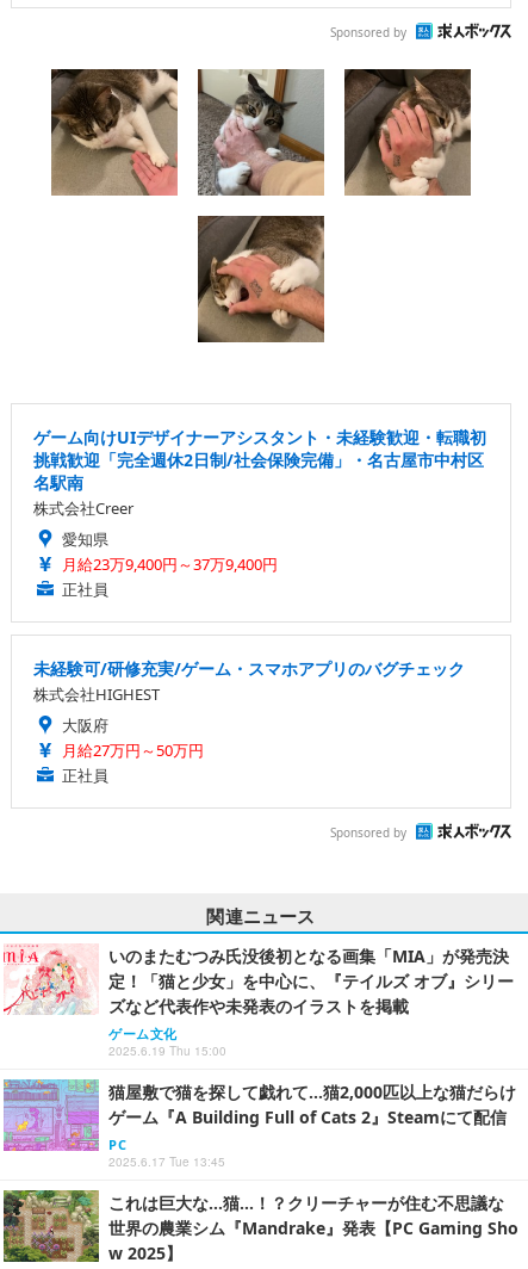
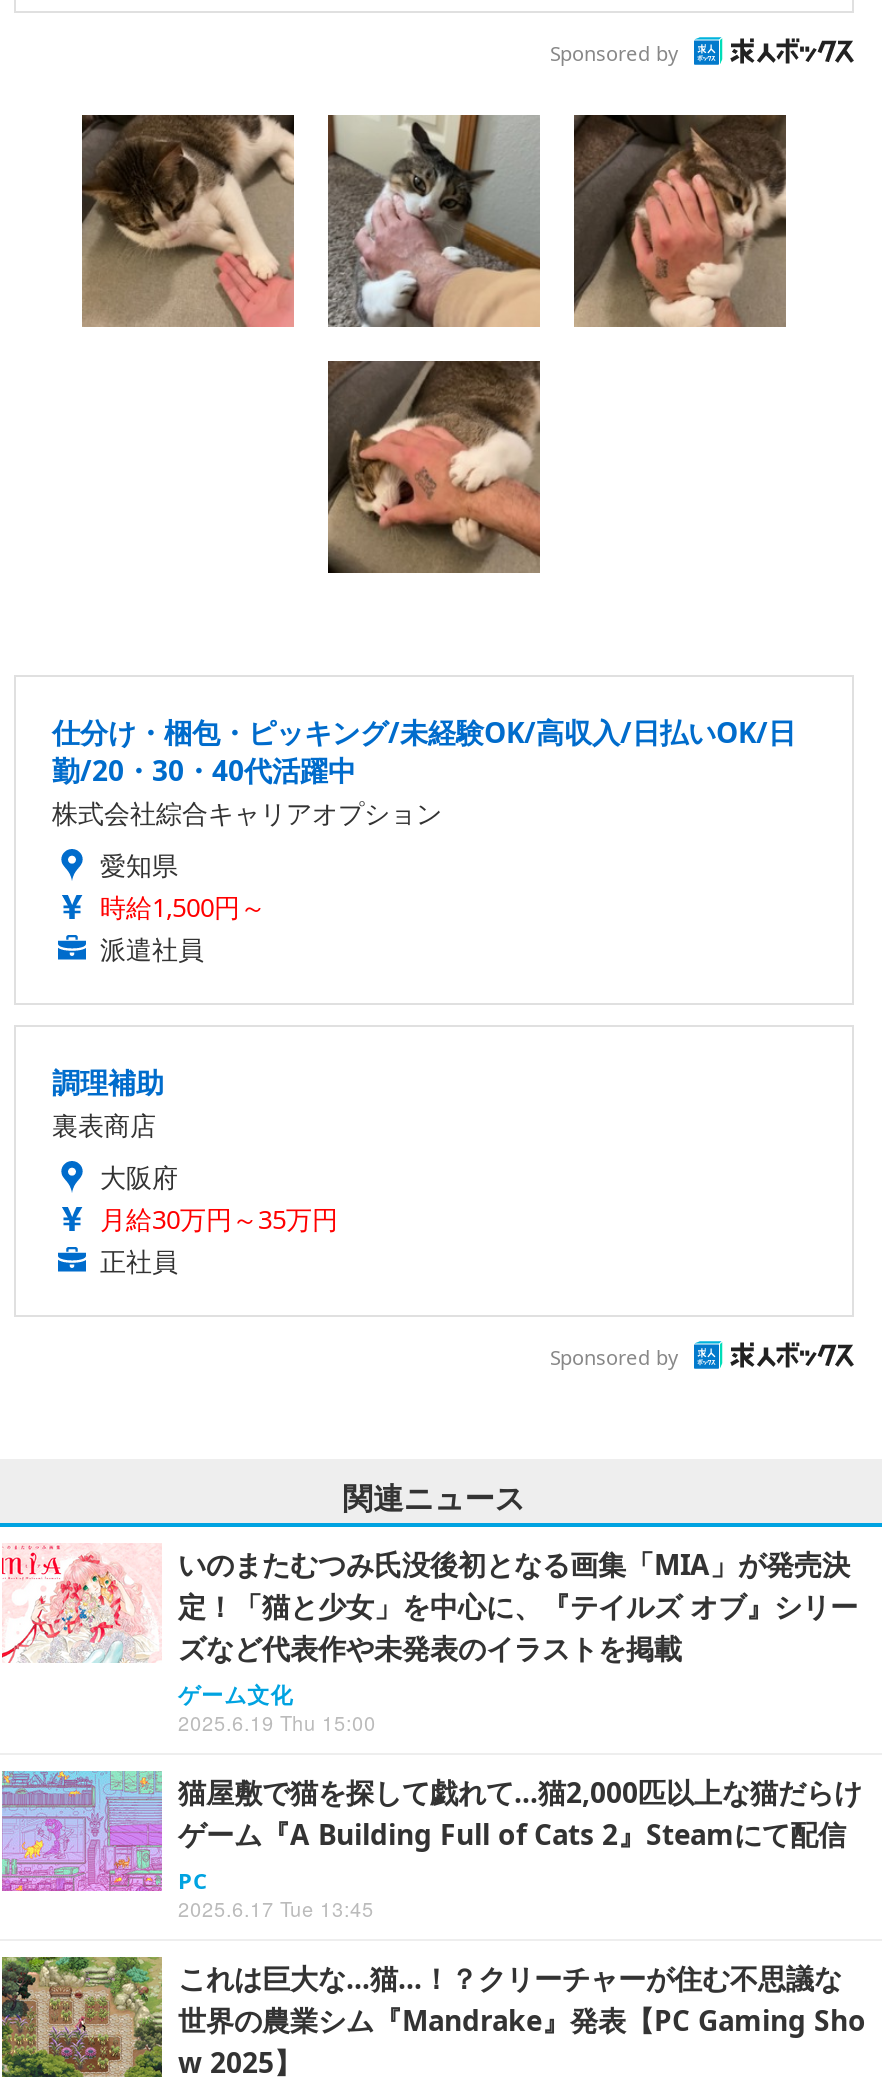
- ゲーム向けUIデザイナーアシスタント・未経験歓迎・転職初
- 挑戦歓迎「完全週休2日制/社会保険完備」・名古屋市中村区
- 名駅南
- 株式会社Creer
+ 仕分け・梱包・ピッキング/未経験OK/高収入/日払いOK/日
+ 勤/20・30・40代活躍中
+ 株式会社綜合キャリアオプション

- 月給23万9,400円～37万9,400円
- 正社員
+ 時給1,500円～
+ 派遣社員

- 未経験可/研修充実/ゲーム・スマホアプリのバグチェック
- 株式会社HIGHEST
+ 調理補助
+ 裏表商店

- 月給27万円～50万円
+ 月給30万円～35万円
